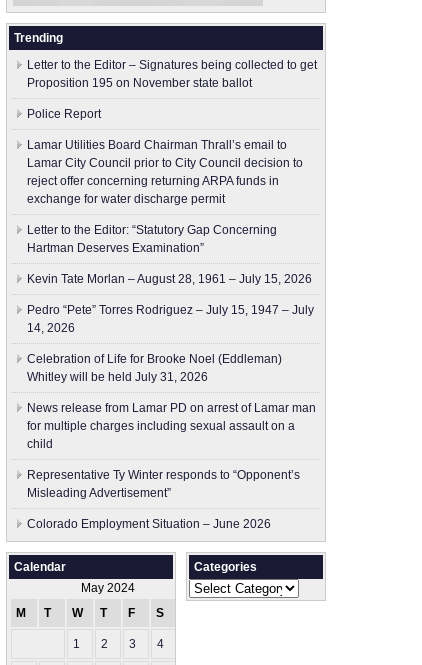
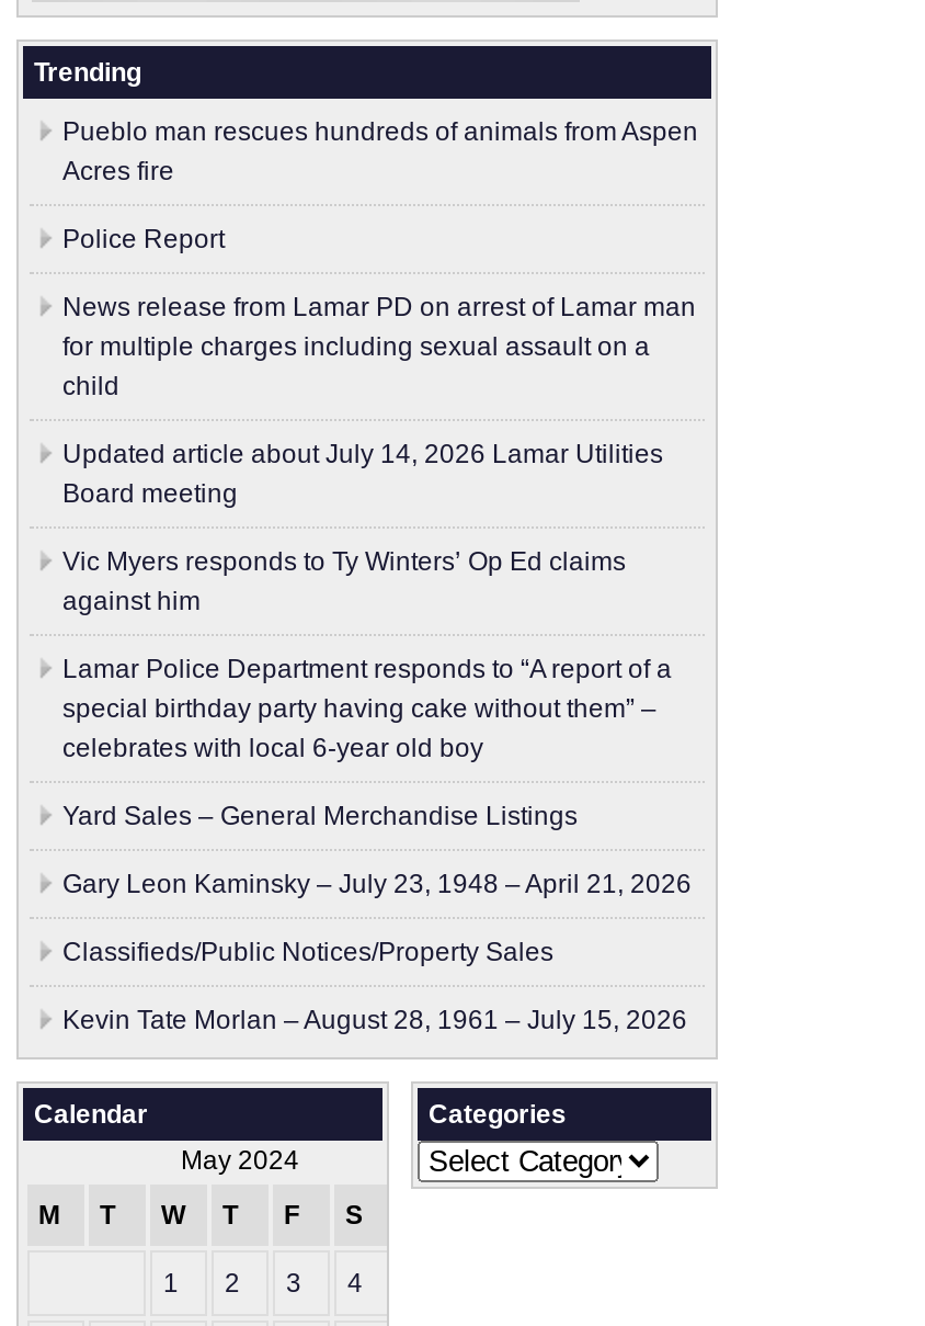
- Letter to the Editor – Signatures being collected to get
- Proposition 195 on November state ballot
+ Pueblo man rescues hundreds of animals from Aspen
+ Acres fire

- Lamar Utilities Board Chairman Thrall’s email to
- Lamar City Council prior to City Council decision to
- reject offer concerning returning ARPA funds in
- exchange for water discharge permit
- Letter to the Editor: “Statutory Gap Concerning
- Hartman Deserves Examination”
- Pedro “Pete” Torres Rodriguez – July 15, 1947 – July
- 14, 2026
- Celebration of Life for Brooke Noel (Eddleman)
- Whitley will be held July 31, 2026

moved down: Kevin Tate Morlan – August 28, 1961 – July 15, 2026

moved up: News release from Lamar PD on arrest of Lamar man | for multiple charges including sexual assault on a | child

- Representative Ty Winter responds to “Opponent’s
- Misleading Advertisement”
- Colorado Employment Situation – June 2026
+ Updated article about July 14, 2026 Lamar Utilities
+ Board meeting
+ Vic Myers responds to Ty Winters’ Op Ed claims
+ against him
+ Lamar Police Department responds to “A report of a
+ special birthday party having cake without them” –
+ celebrates with local 6-year old boy
+ Yard Sales – General Merchandise Listings
+ Gary Leon Kaminsky – July 23, 1948 – April 21, 2026
+ Classifieds/Public Notices/Property Sales
